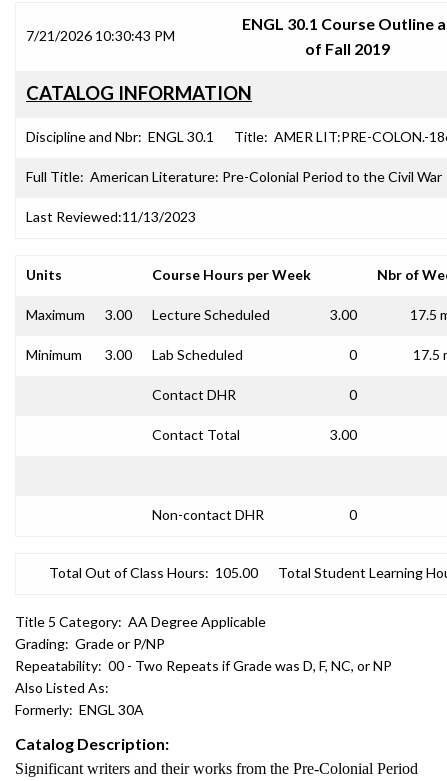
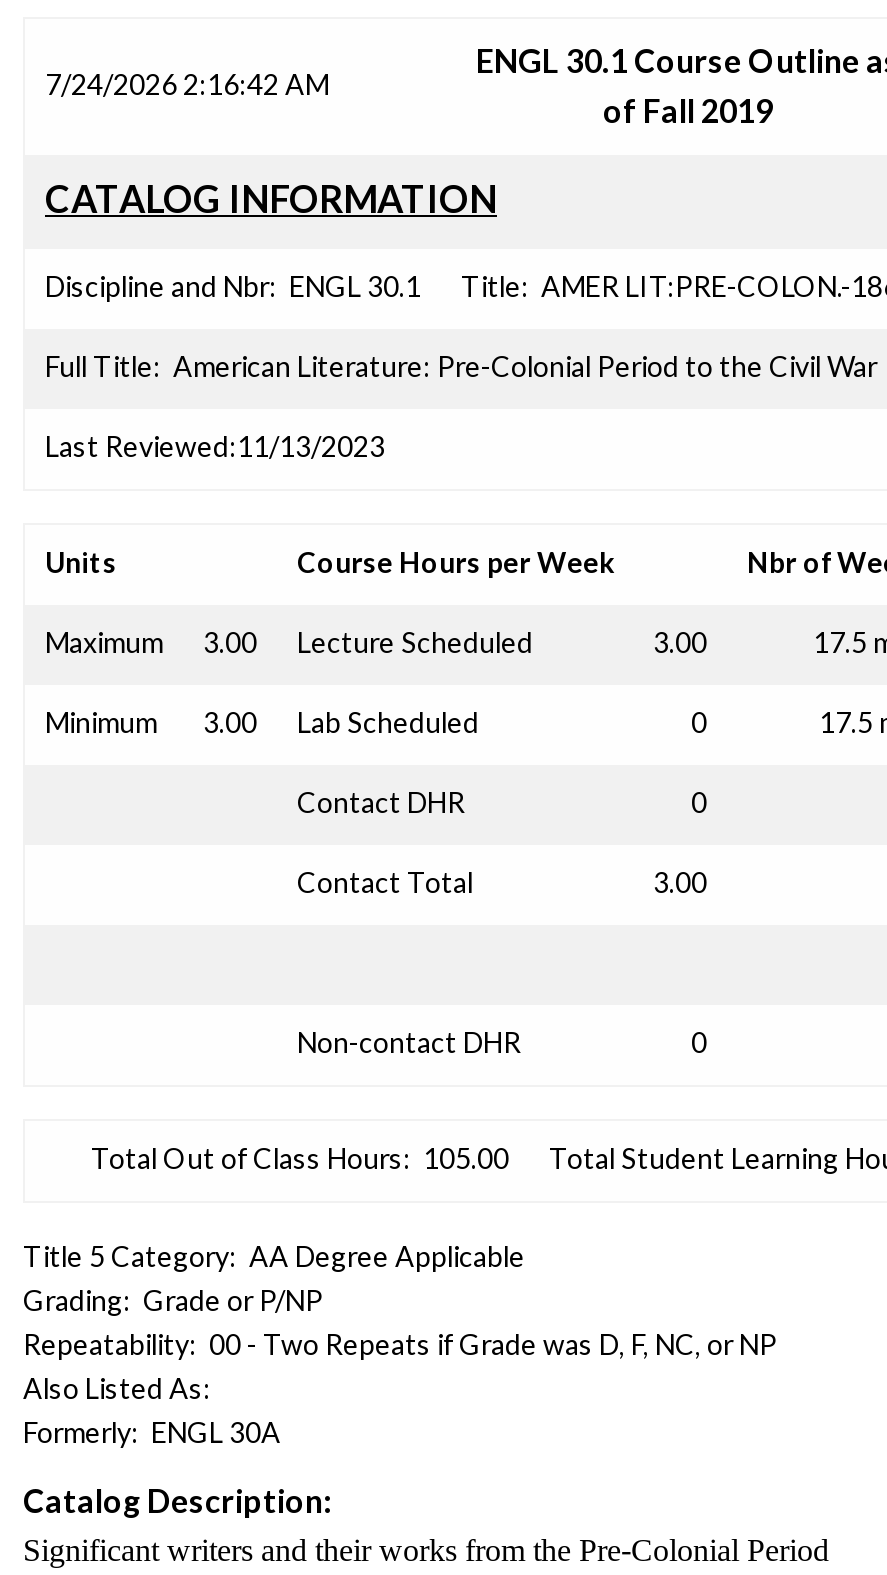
- 7/21/2026 10:30:43 PM
+ 7/24/2026 2:16:42 AM
